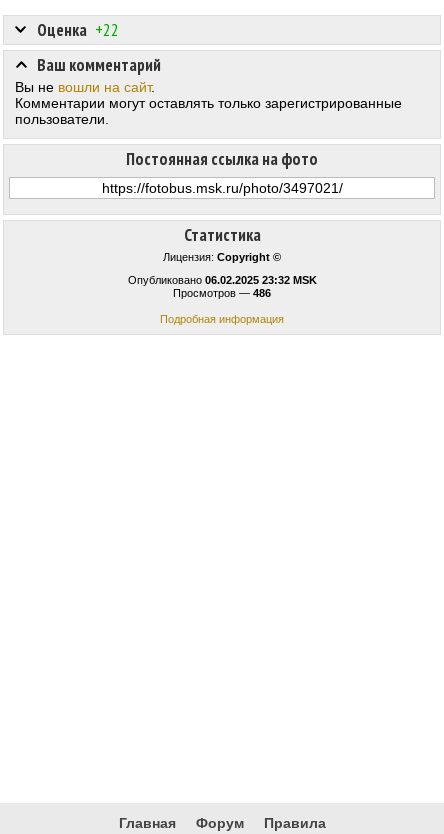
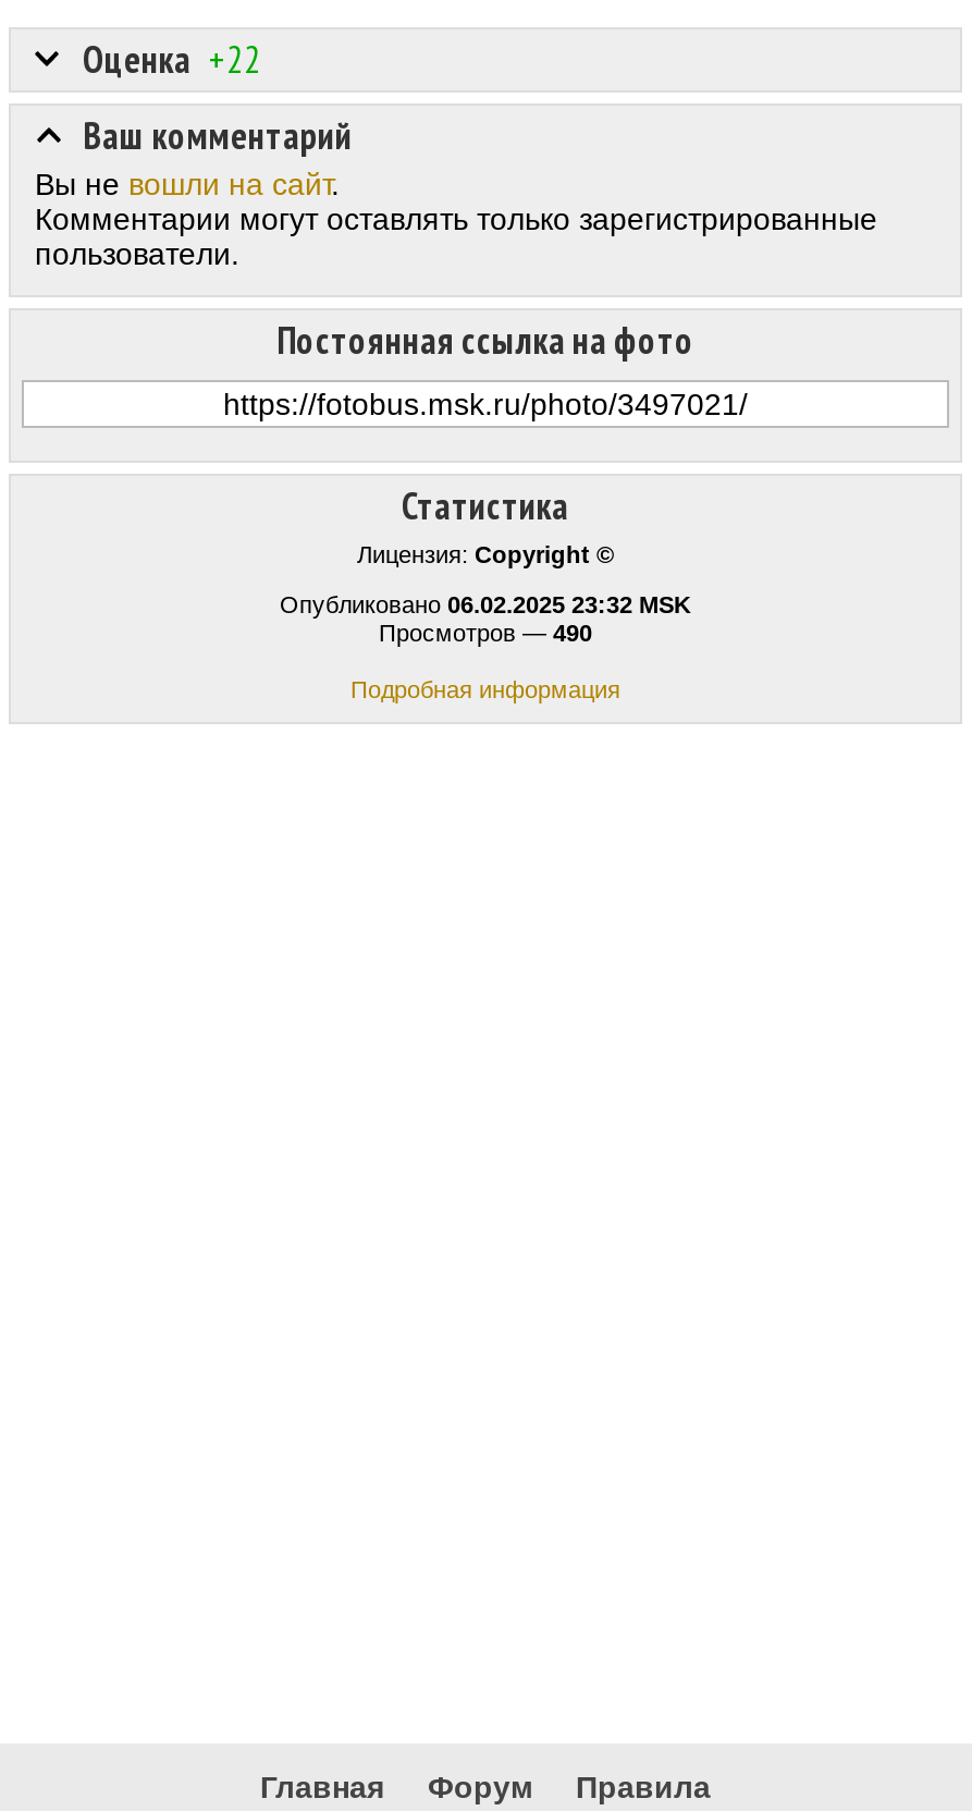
- Просмотров — 486
+ Просмотров — 490
